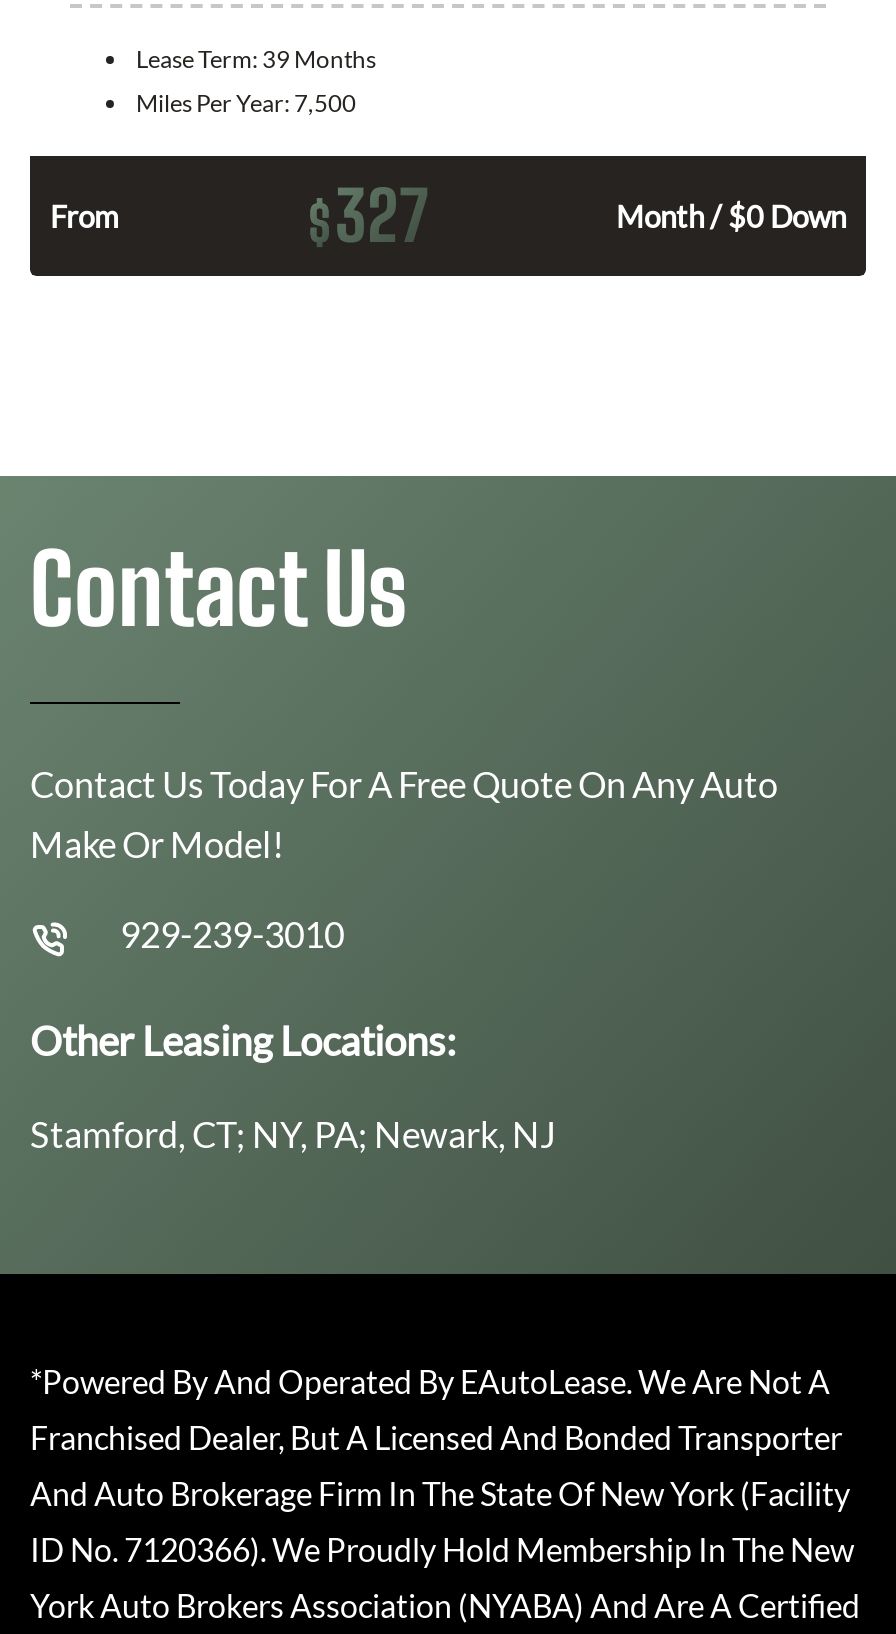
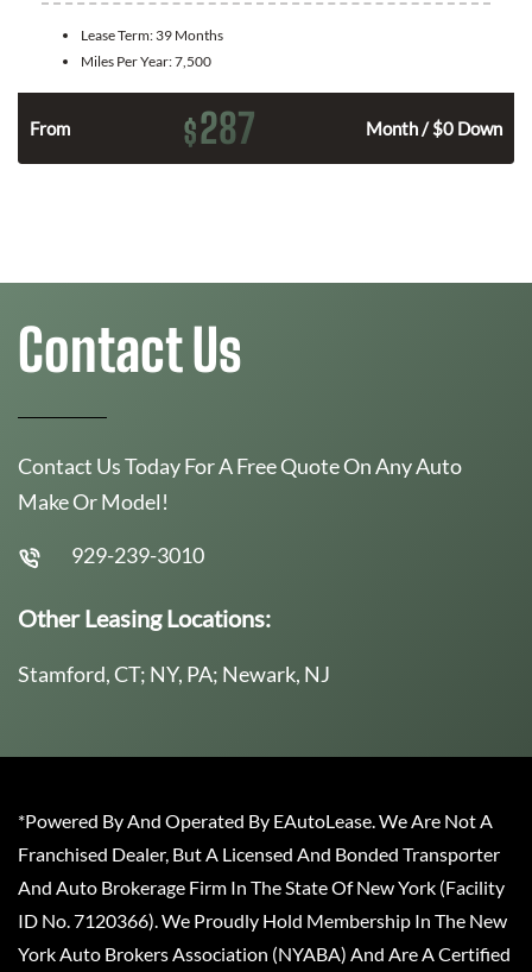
- $ 327
+ $ 287
